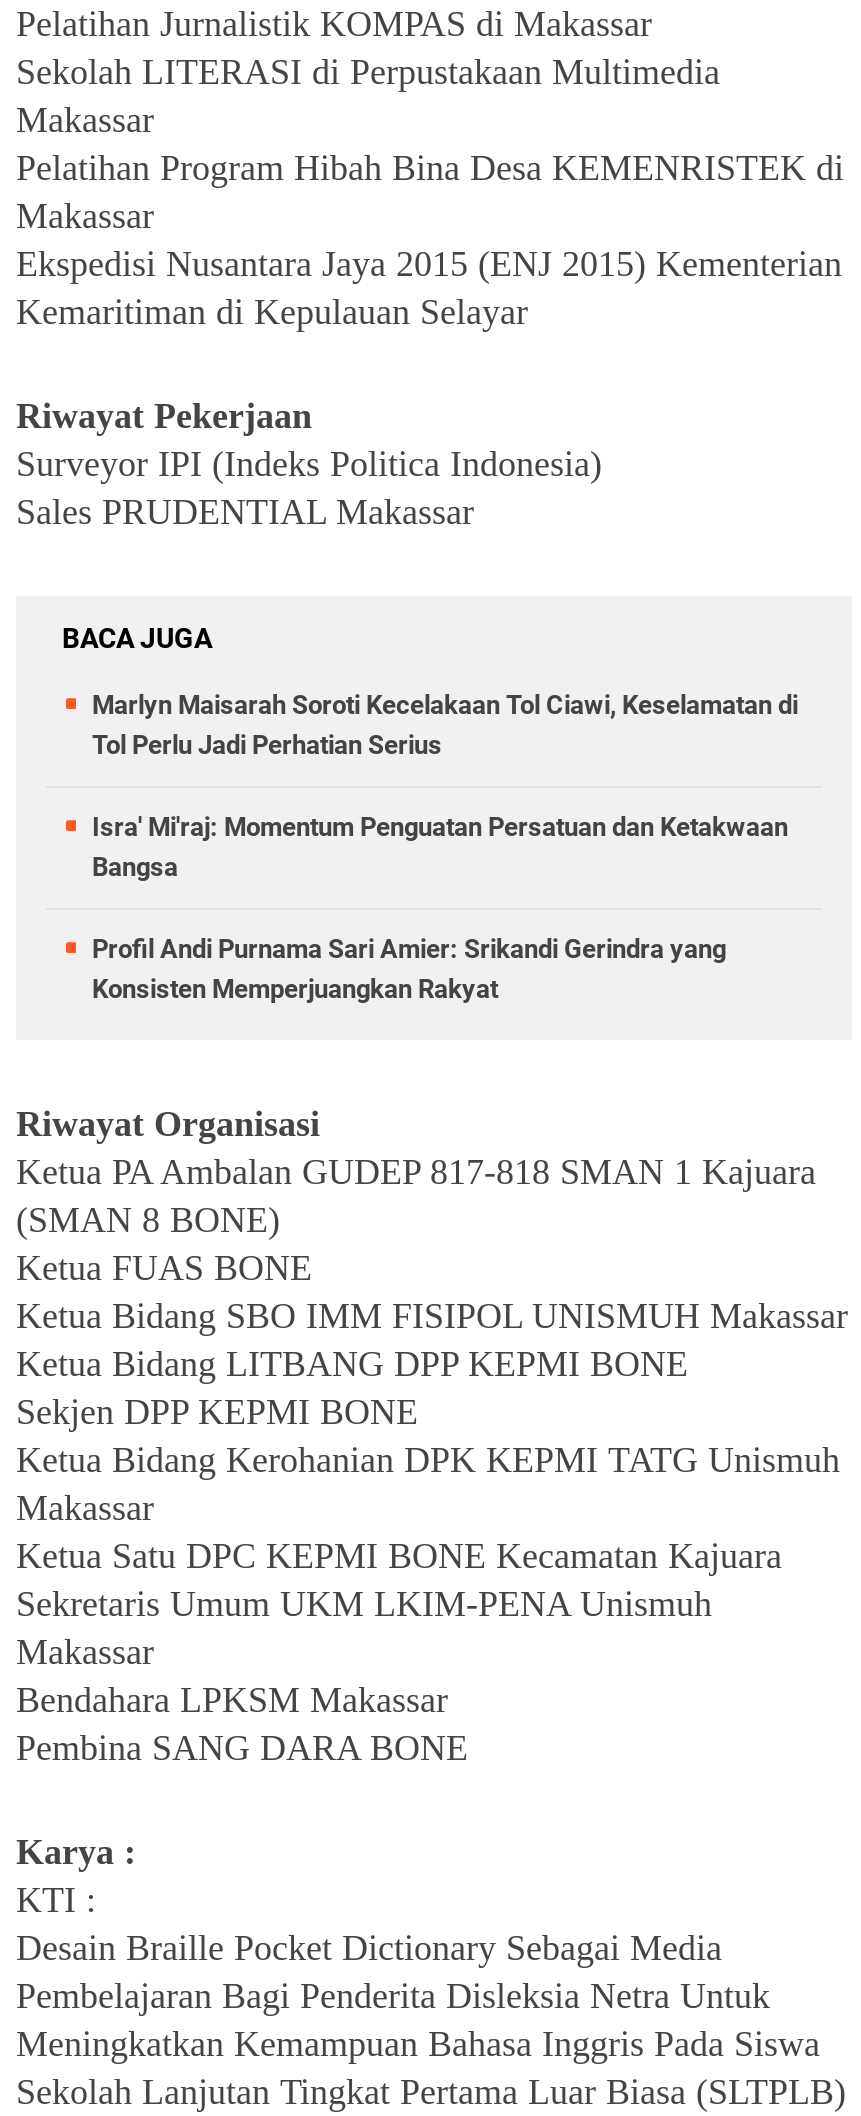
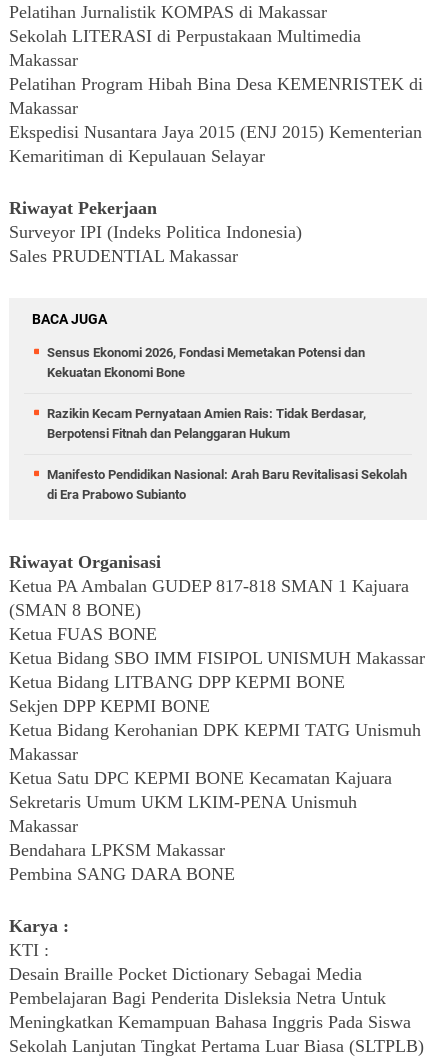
- Marlyn Maisarah Soroti Kecelakaan Tol Ciawi, Keselamatan di
- Tol Perlu Jadi Perhatian Serius
+ Sensus Ekonomi 2026, Fondasi Memetakan Potensi dan
+ Kekuatan Ekonomi Bone

- Isra' Mi'raj: Momentum Penguatan Persatuan dan Ketakwaan
- Bangsa
+ Razikin Kecam Pernyataan Amien Rais: Tidak Berdasar,
+ Berpotensi Fitnah dan Pelanggaran Hukum

- Profil Andi Purnama Sari Amier: Srikandi Gerindra yang
- Konsisten Memperjuangkan Rakyat
+ Manifesto Pendidikan Nasional: Arah Baru Revitalisasi Sekolah
+ di Era Prabowo Subianto
